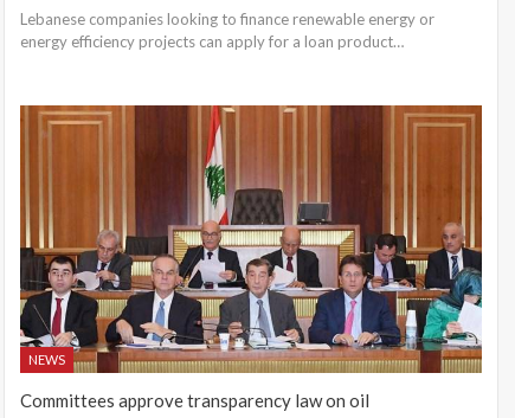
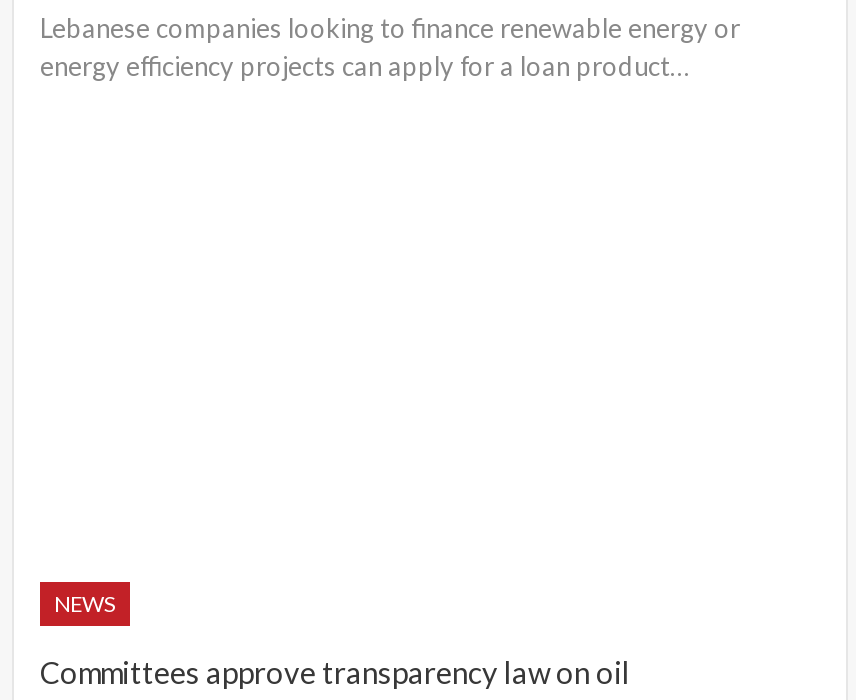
- [image]
